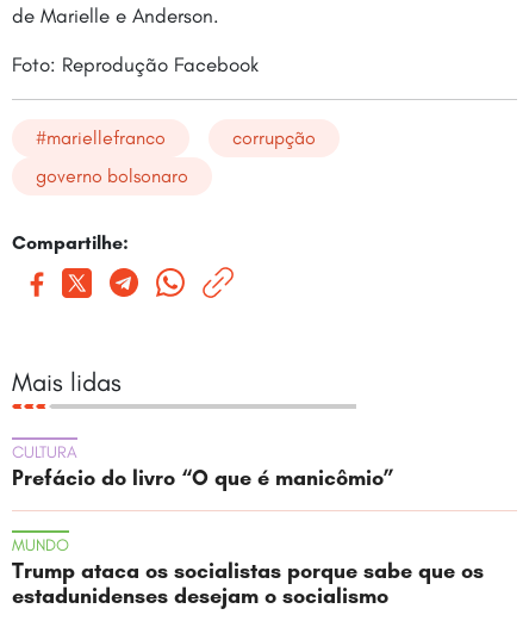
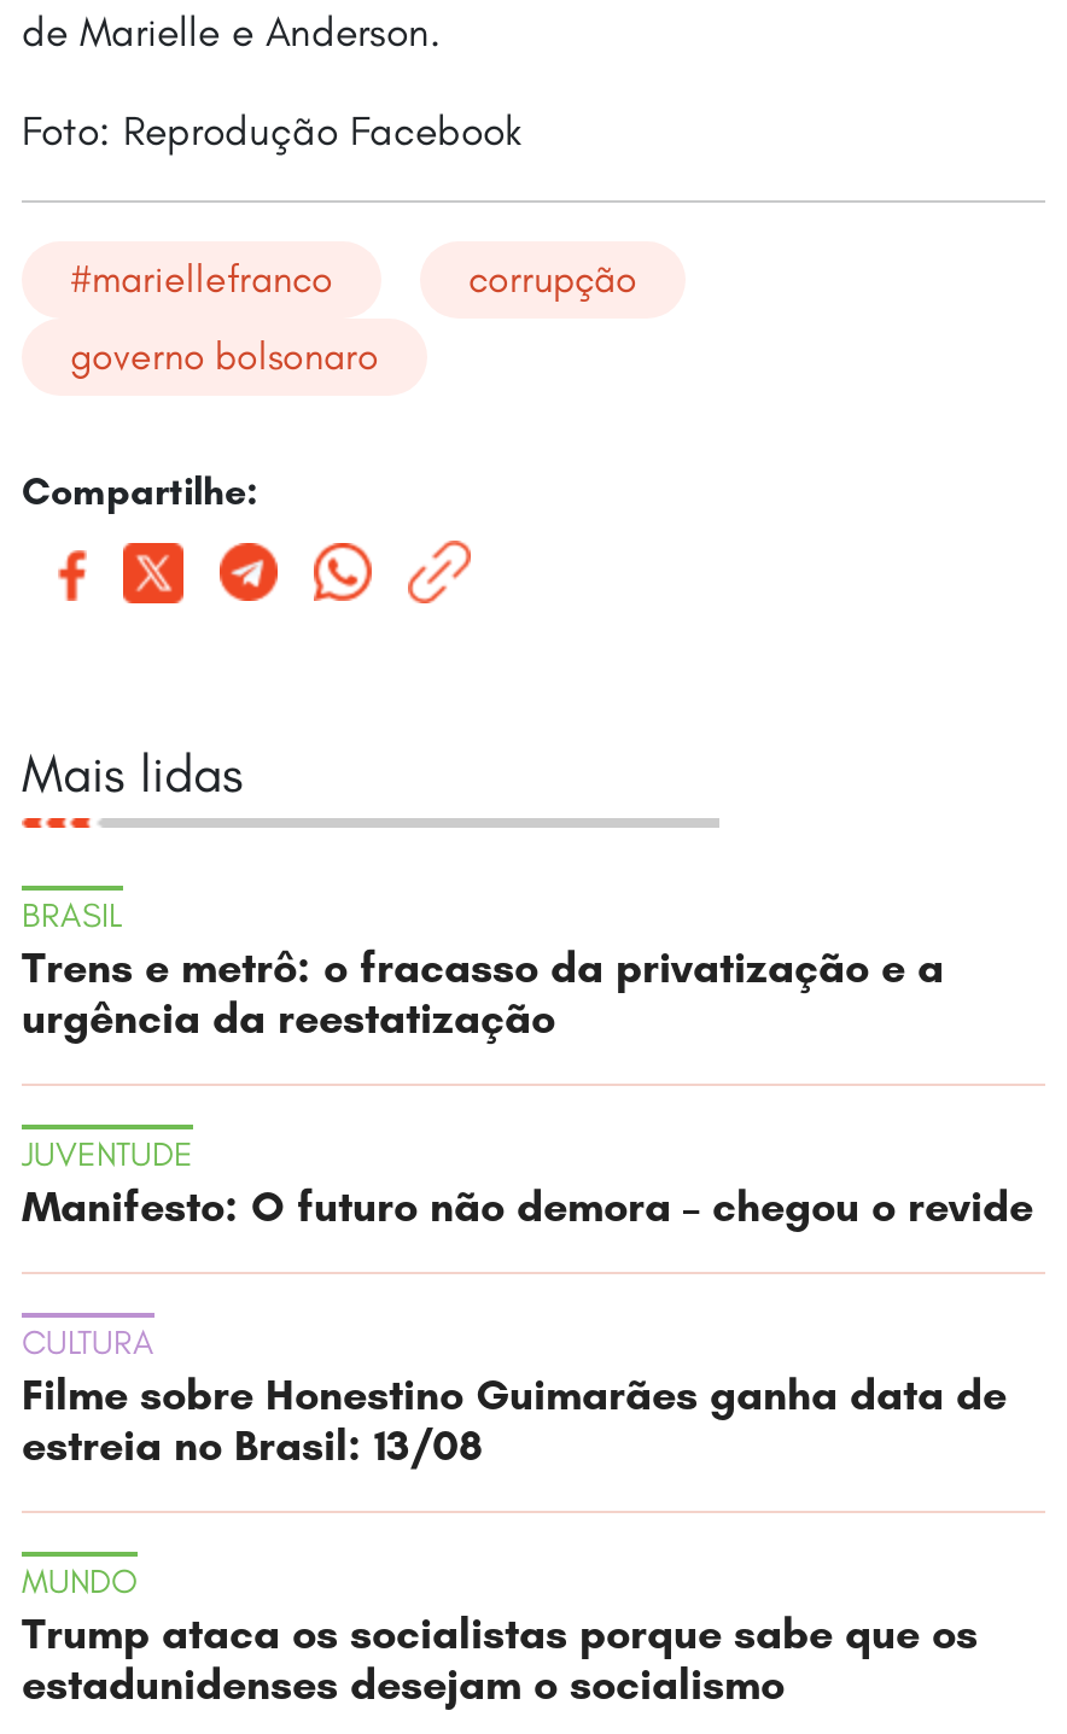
+ BRASIL
+ Trens e metrô: o fracasso da privatização e a
+ urgência da reestatização
+ JUVENTUDE
+ Manifesto: O futuro não demora – chegou o revide

- Prefácio do livro “O que é manicômio”
+ Filme sobre Honestino Guimarães ganha data de
+ estreia no Brasil: 13/08
